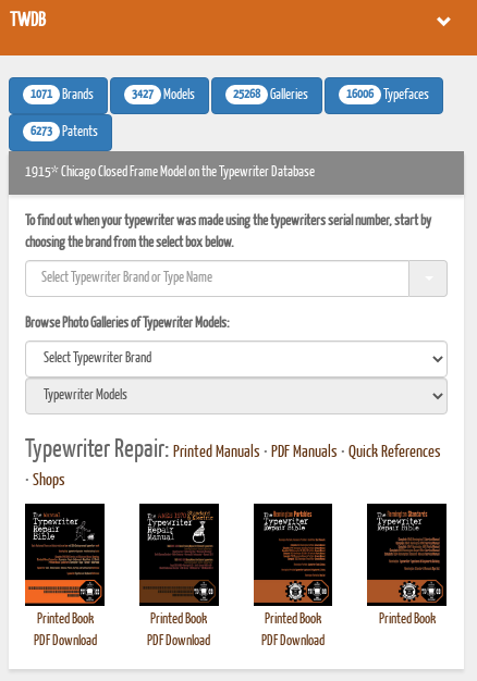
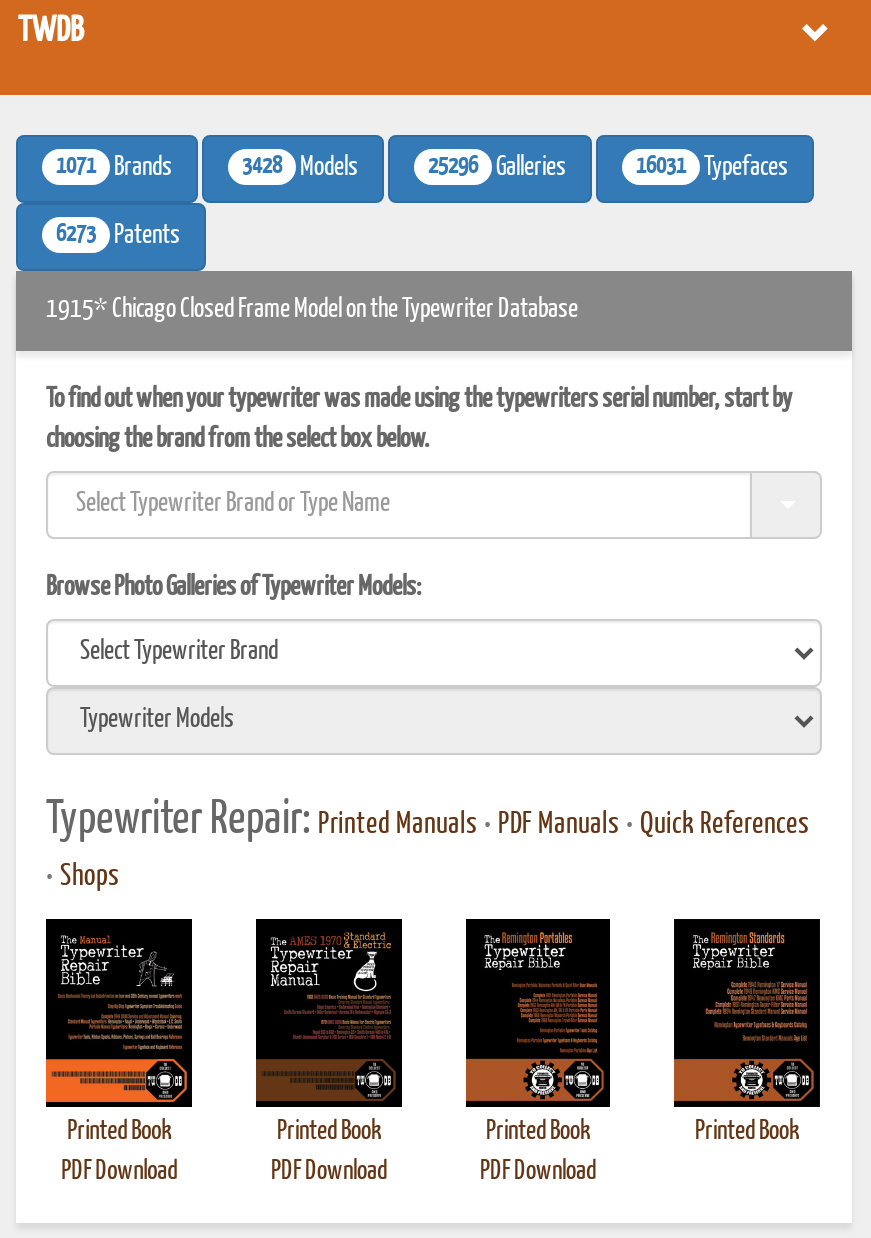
- 3427 Models
+ 3428 Models

- 25268 Galleries
+ 25296 Galleries

- 16006 Typefaces
+ 16031 Typefaces
